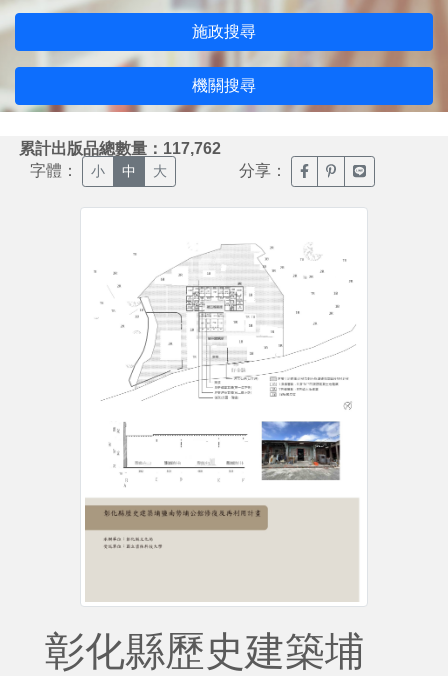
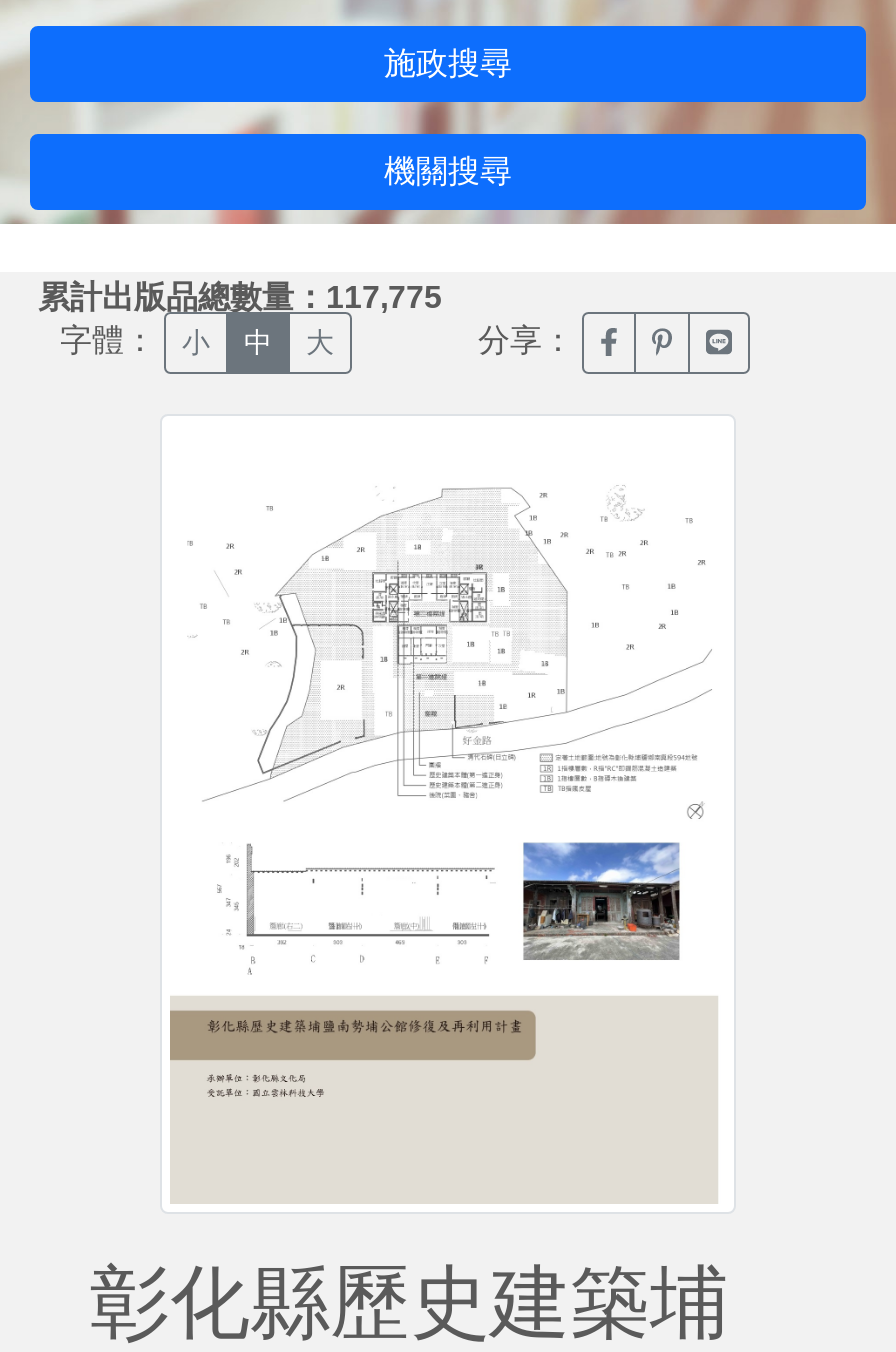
- 累計出版品總數量：117,762
+ 累計出版品總數量：117,775
